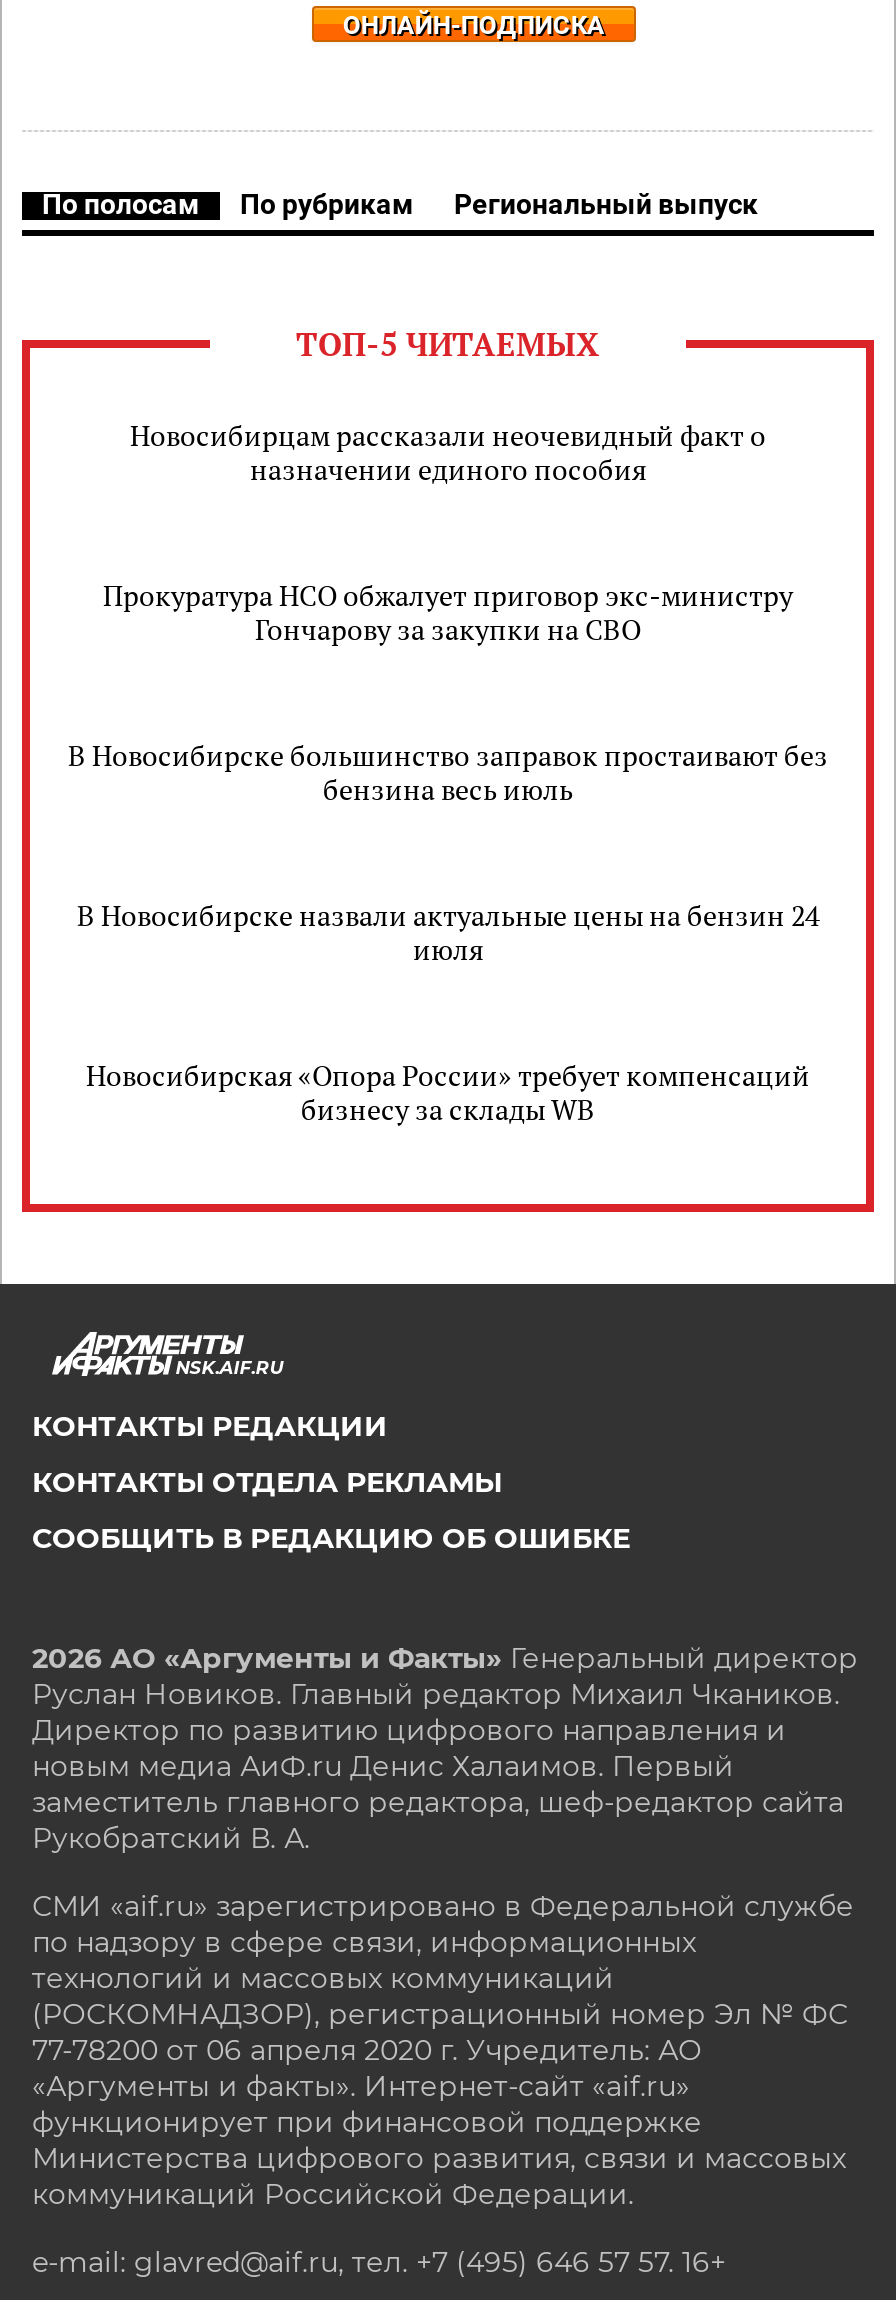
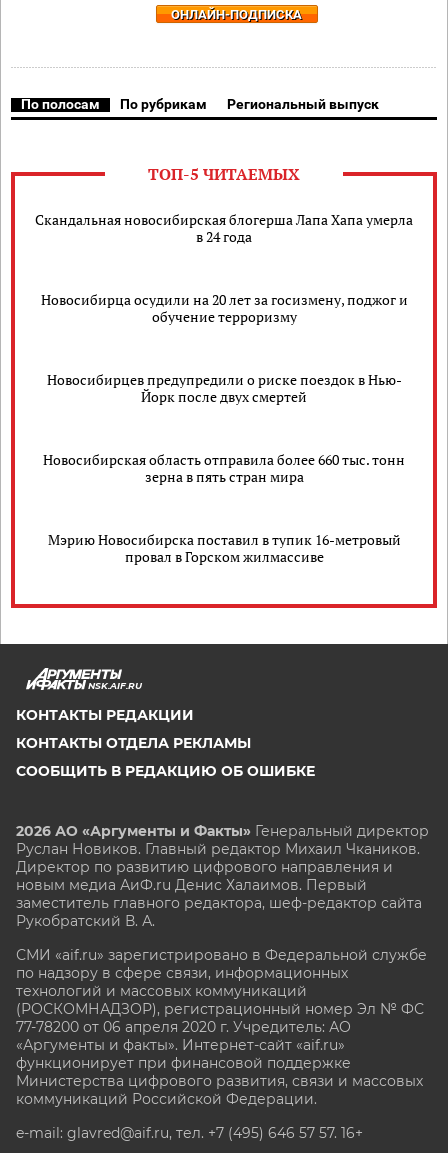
- Новосибирцам рассказали неочевидный факт о
- назначении единого пособия
+ Скандальная новосибирская блогерша Лапа Хапа умерла
+ в 24 года

- Прокуратура НСО обжалует приговор экс-министру
- Гончарову за закупки на СВО
+ Новосибирца осудили на 20 лет за госизмену, поджог и
+ обучение терроризму

- В Новосибирске большинство заправок простаивают без
- бензина весь июль
+ Новосибирцев предупредили о риске поездок в Нью-
+ Йорк после двух смертей

- В Новосибирске назвали актуальные цены на бензин 24
- июля
+ Новосибирская область отправила более 660 тыс. тонн
+ зерна в пять стран мира

- Новосибирская «Опора России» требует компенсаций
- бизнесу за склады WB
+ Мэрию Новосибирска поставил в тупик 16-метровый
+ провал в Горском жилмассиве
